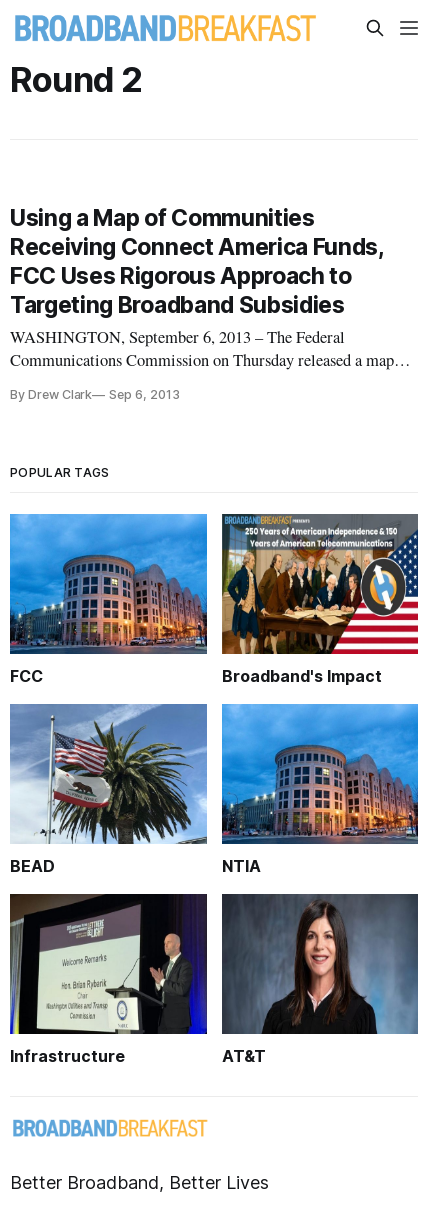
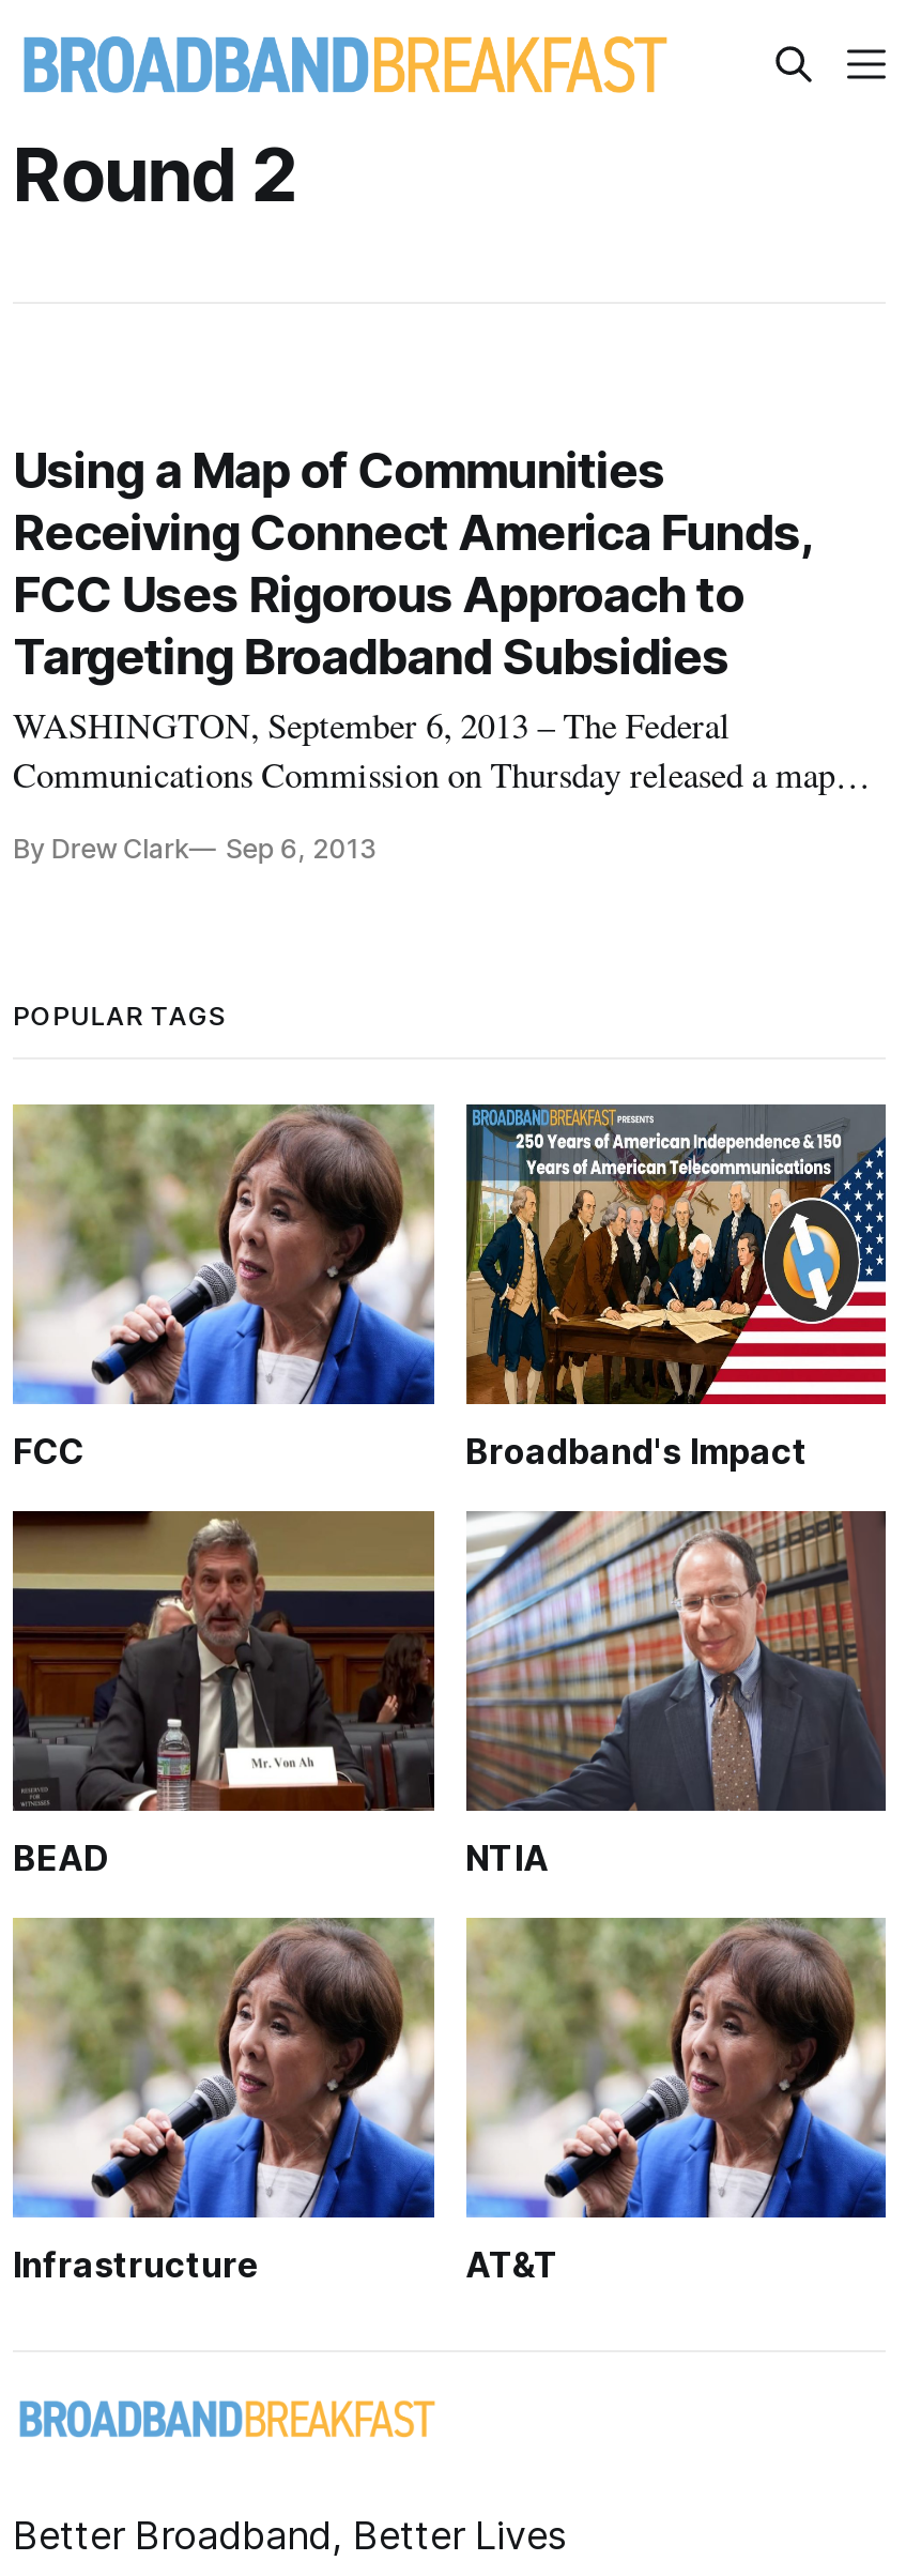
- [image]
+ [image]

- [image]
+ [image]

- [image]
+ [image]

- [image]
+ [image]

- [image]
+ [image]
